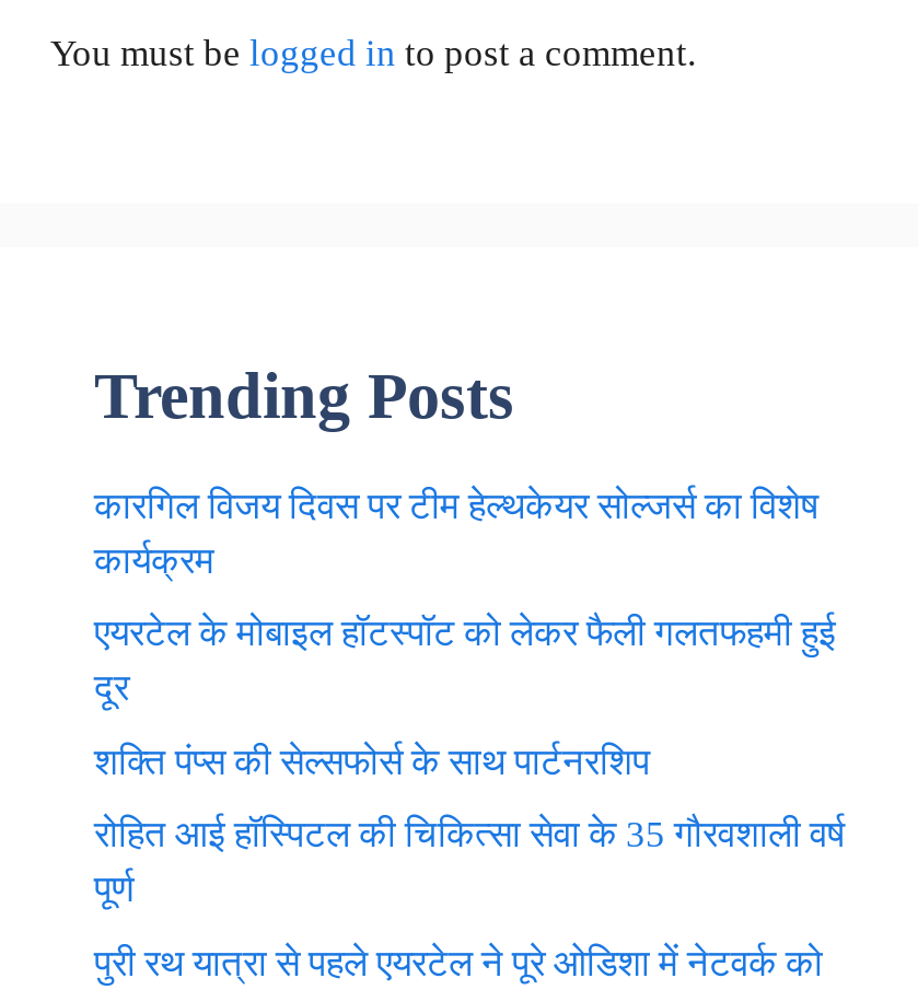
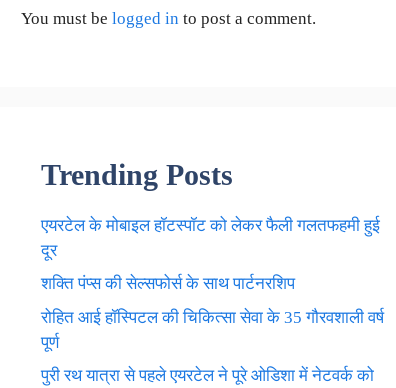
- कारगिल विजय दिवस पर टीम हेल्थकेयर सोल्जर्स का विशेष
- कार्यक्रम
